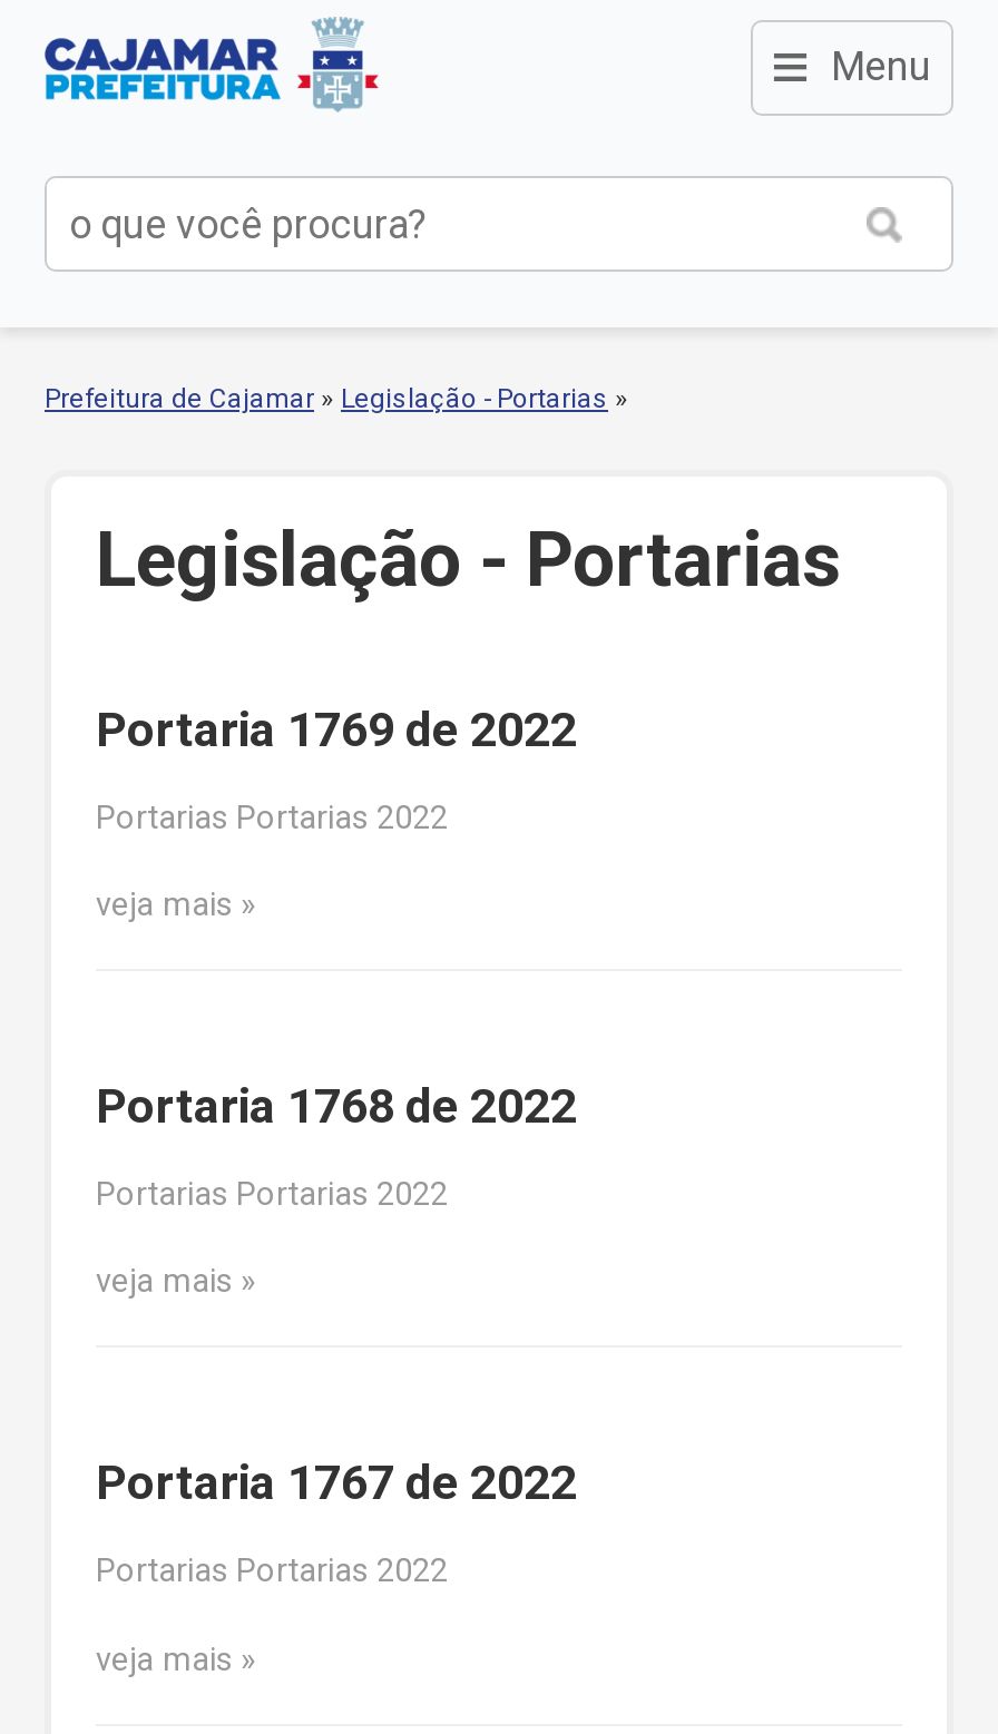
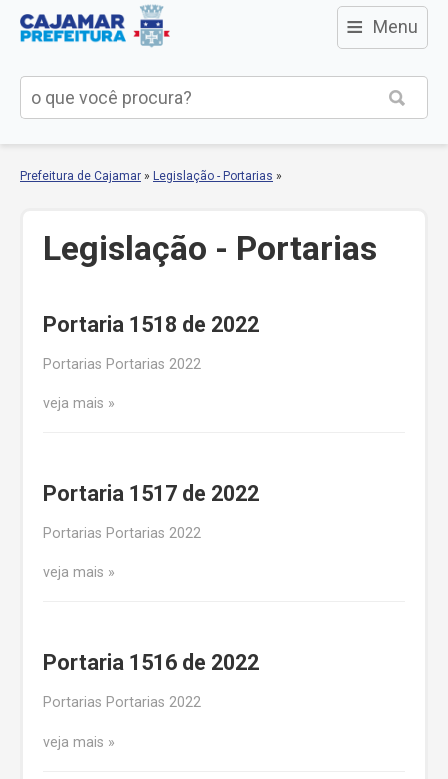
- Portaria 1769 de 2022
+ Portaria 1518 de 2022

- Portaria 1768 de 2022
+ Portaria 1517 de 2022

- Portaria 1767 de 2022
+ Portaria 1516 de 2022
